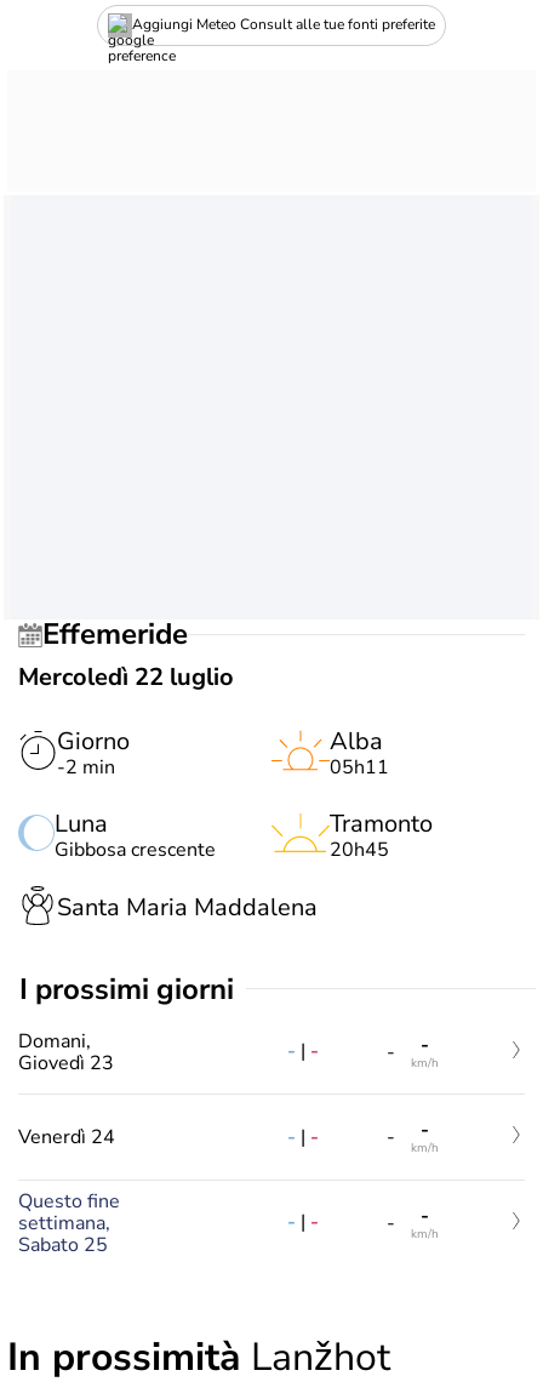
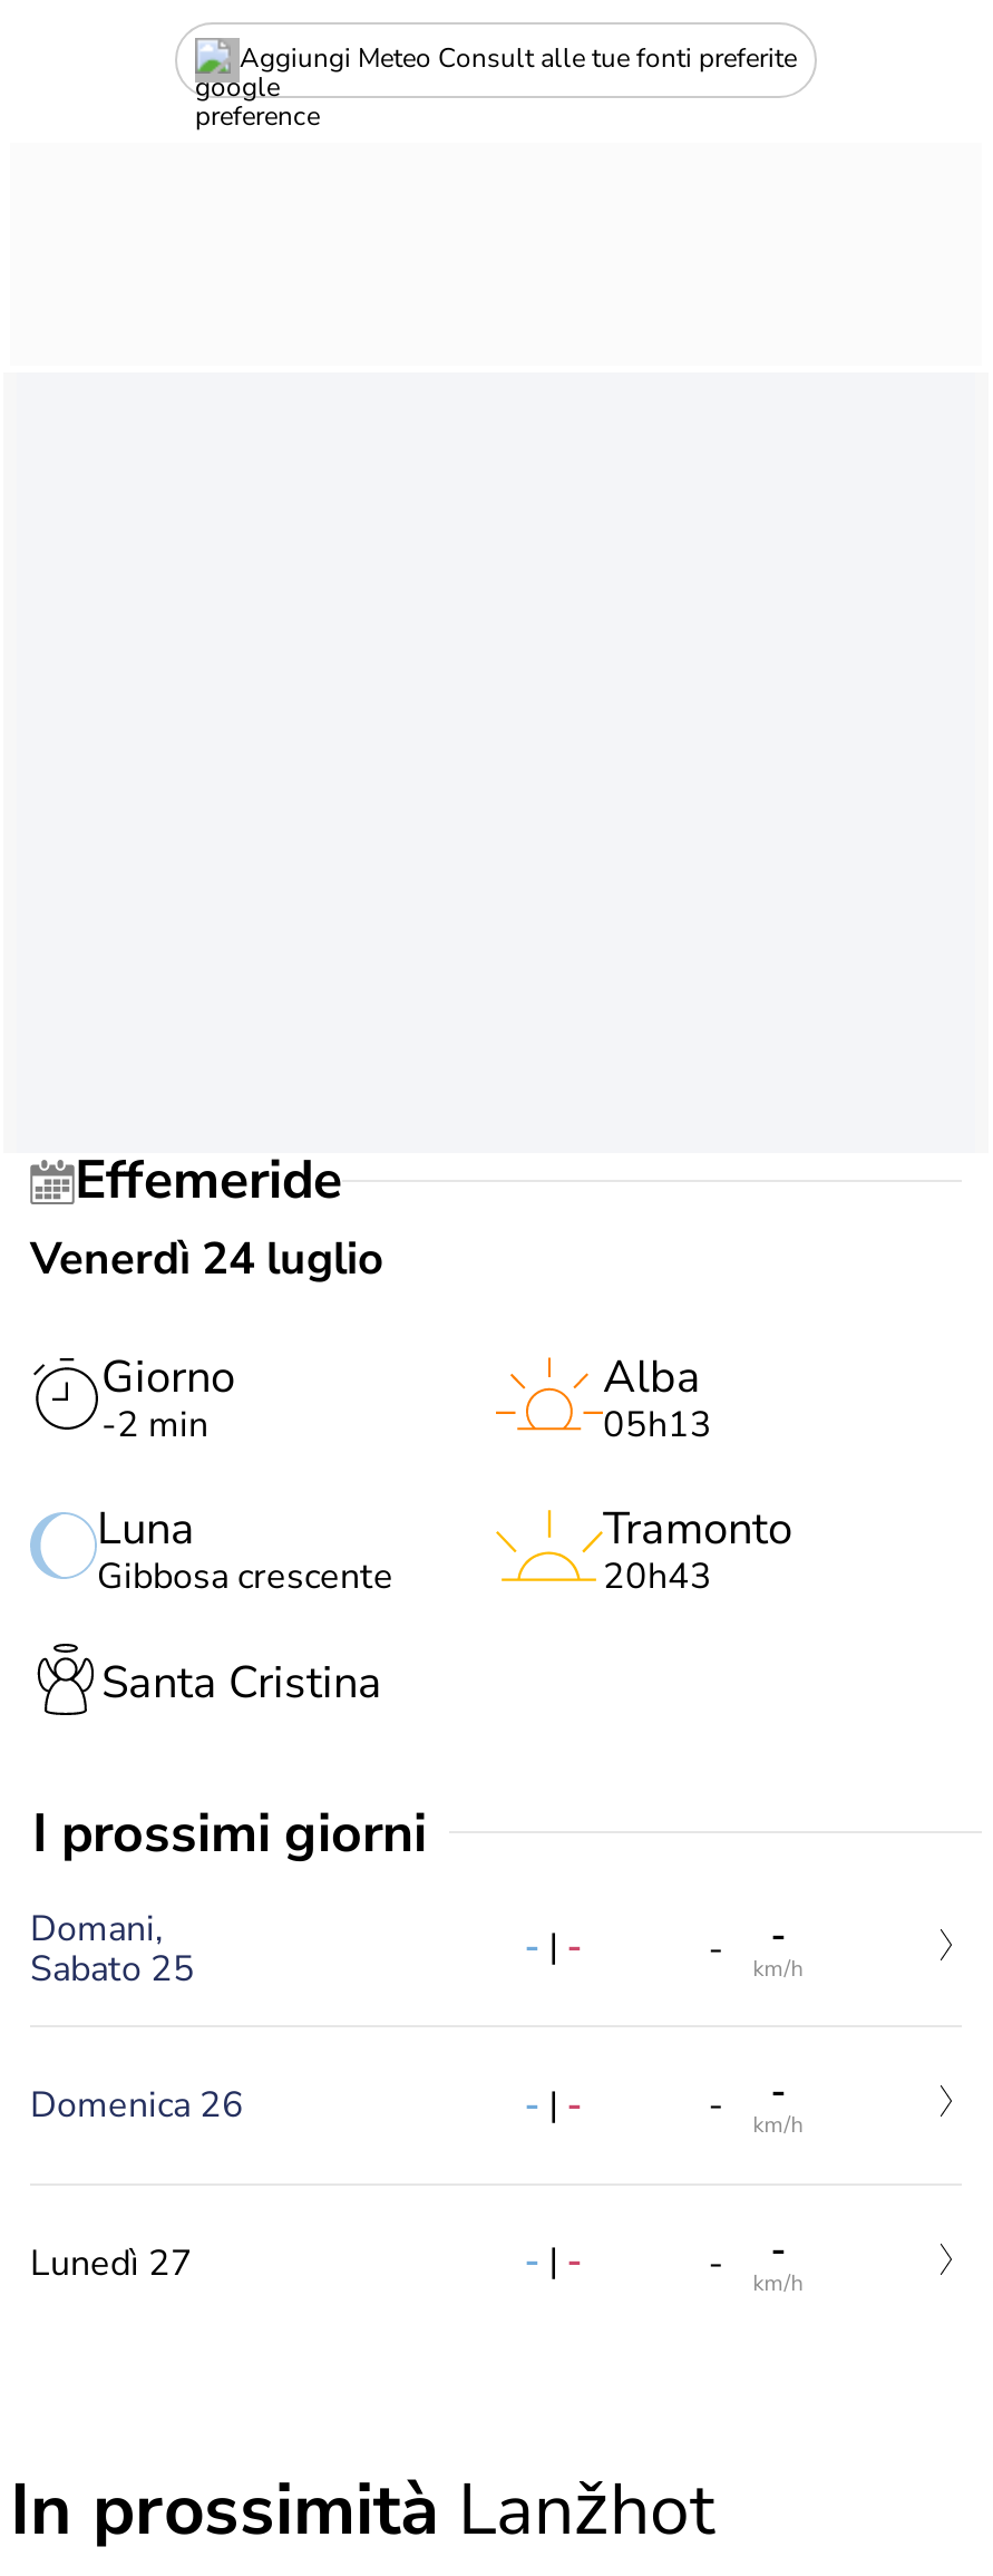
- Mercoledì 22 luglio
+ Venerdì 24 luglio

- 05h11
+ 05h13

- 20h45
+ 20h43

- Santa Maria Maddalena
+ Santa Cristina

- Giovedì 23
+ Sabato 25

- Venerdì 24
+ Domenica 26

- Questo fine
- settimana,
- Sabato 25
+ Lunedì 27
